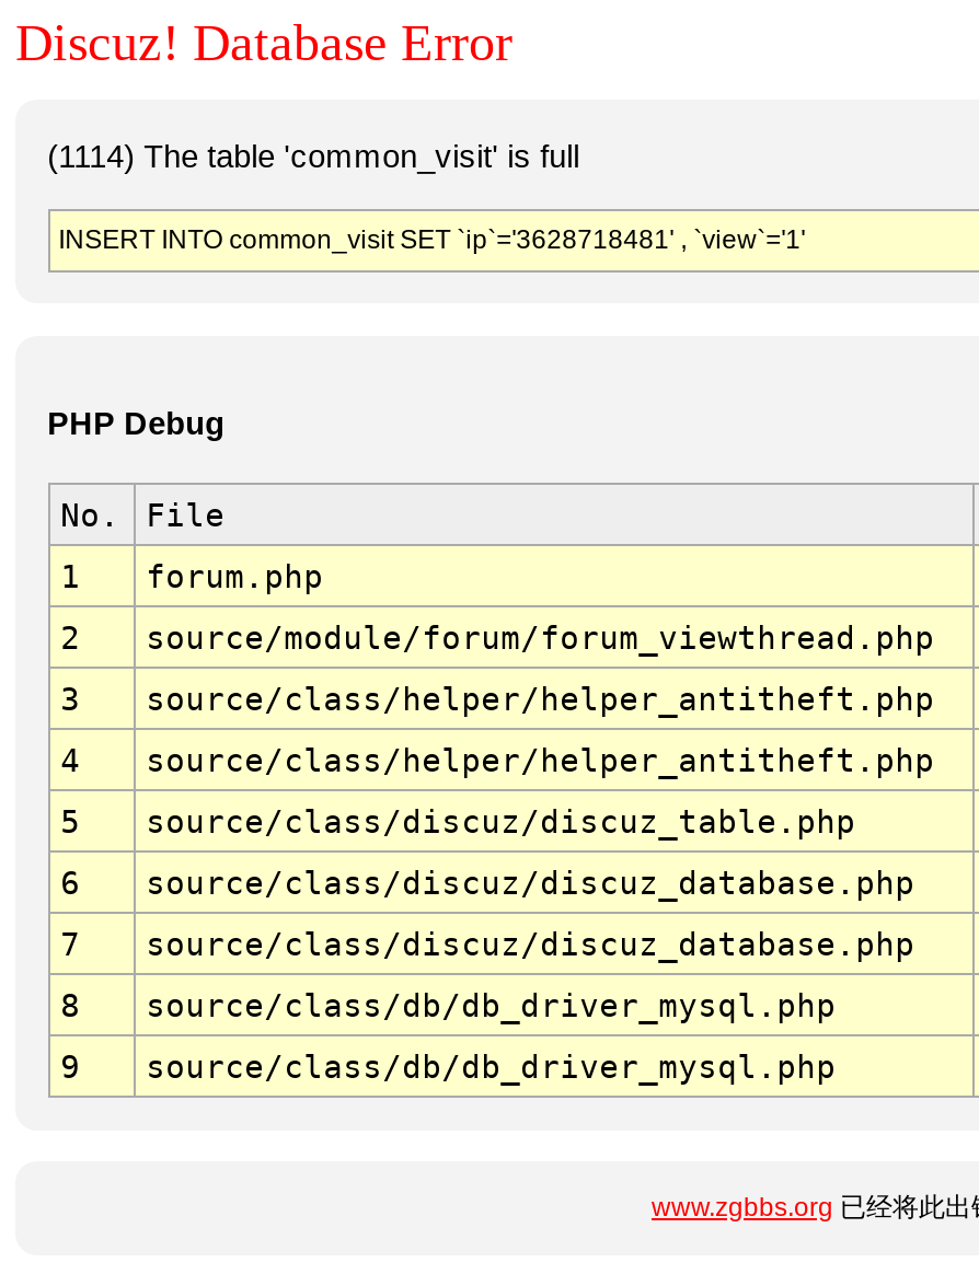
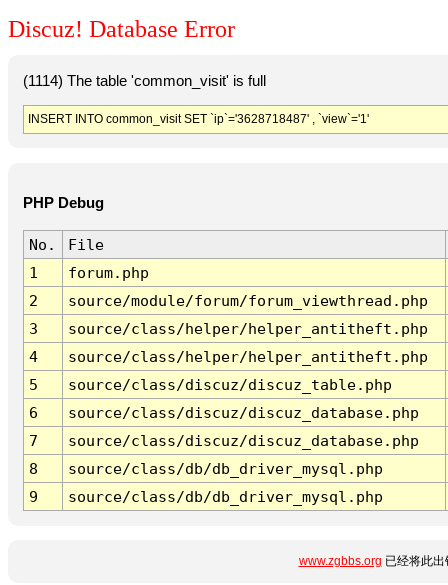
- INSERT INTO common_visit SET `ip`='3628718481' , `view`='1'
+ INSERT INTO common_visit SET `ip`='3628718487' , `view`='1'
